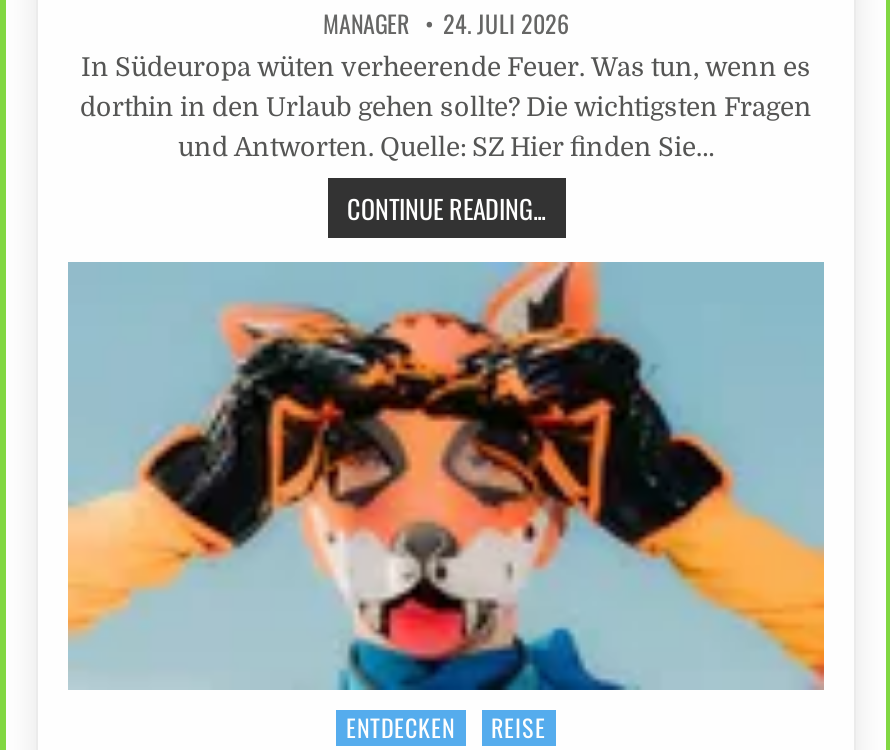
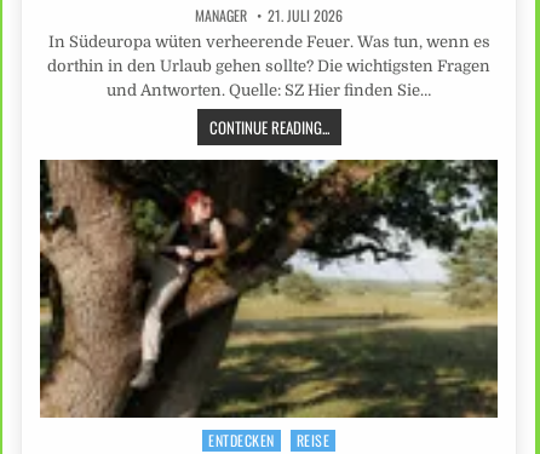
- MANAGER 24. JULI 2026
+ MANAGER 21. JULI 2026

- [image]
+ [image]
